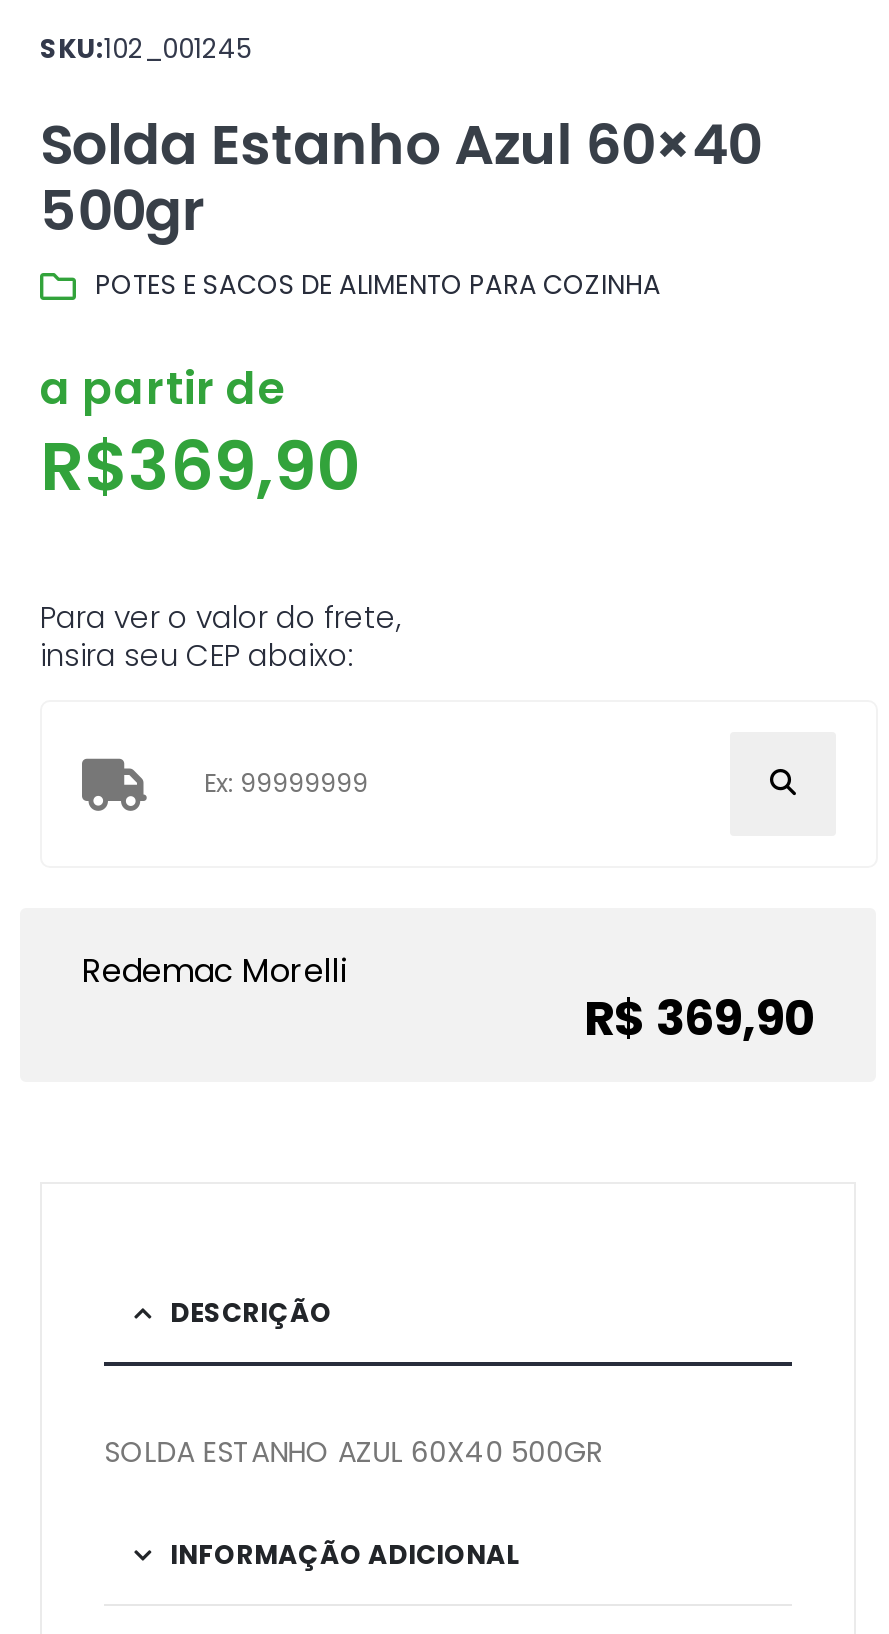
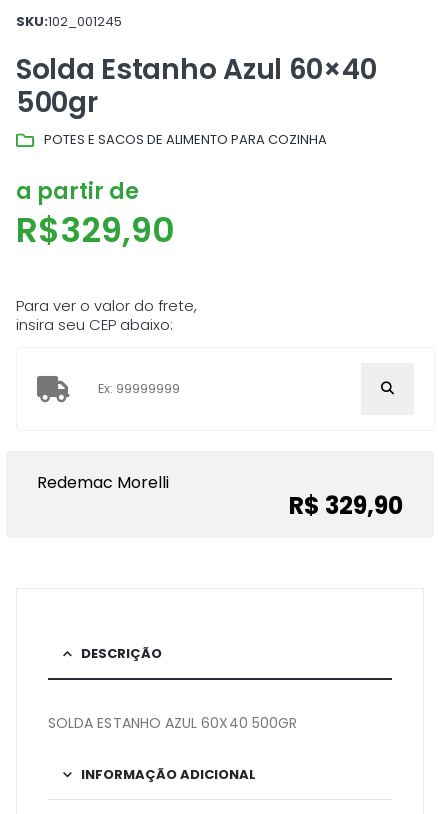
- R$369,90
+ R$329,90

- R$ 369,90
+ R$ 329,90
